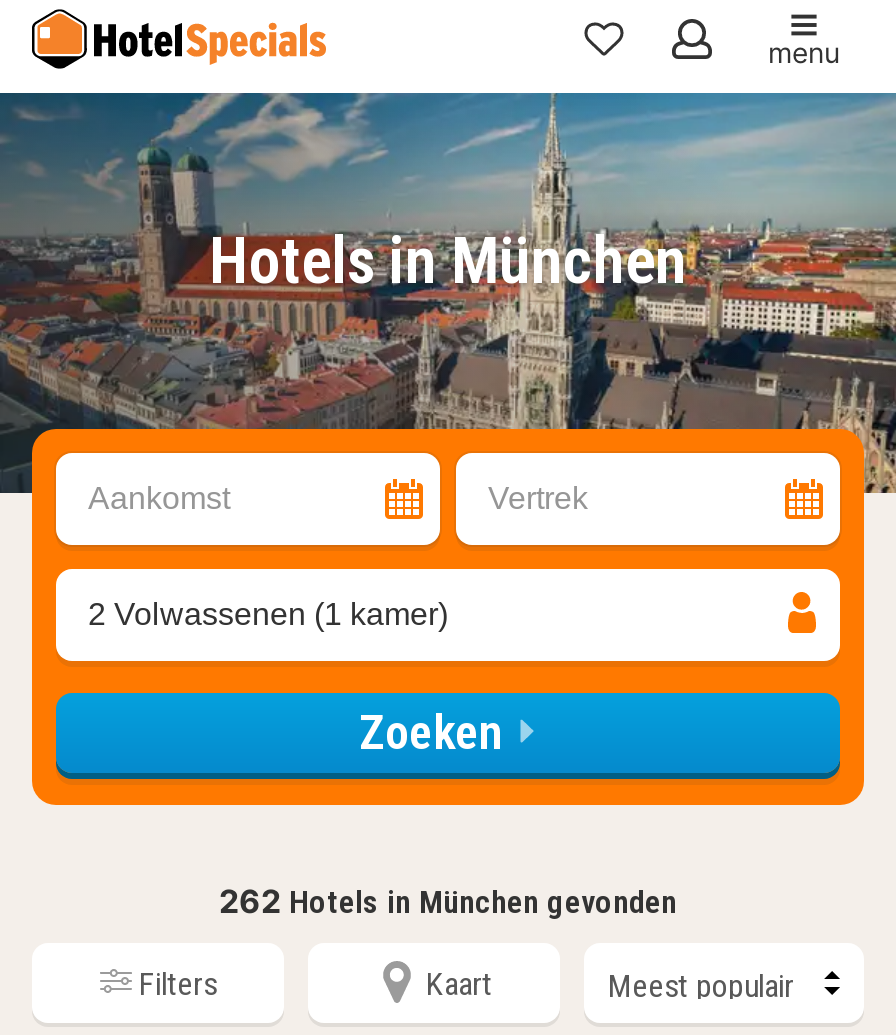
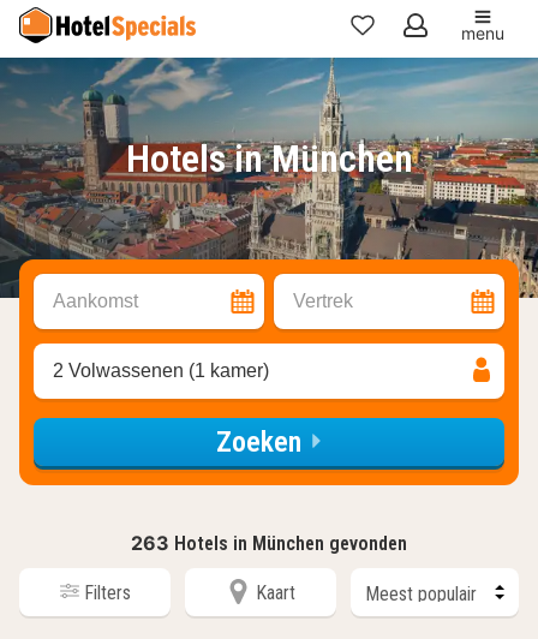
- 262 Hotels in München gevonden
+ 263 Hotels in München gevonden
